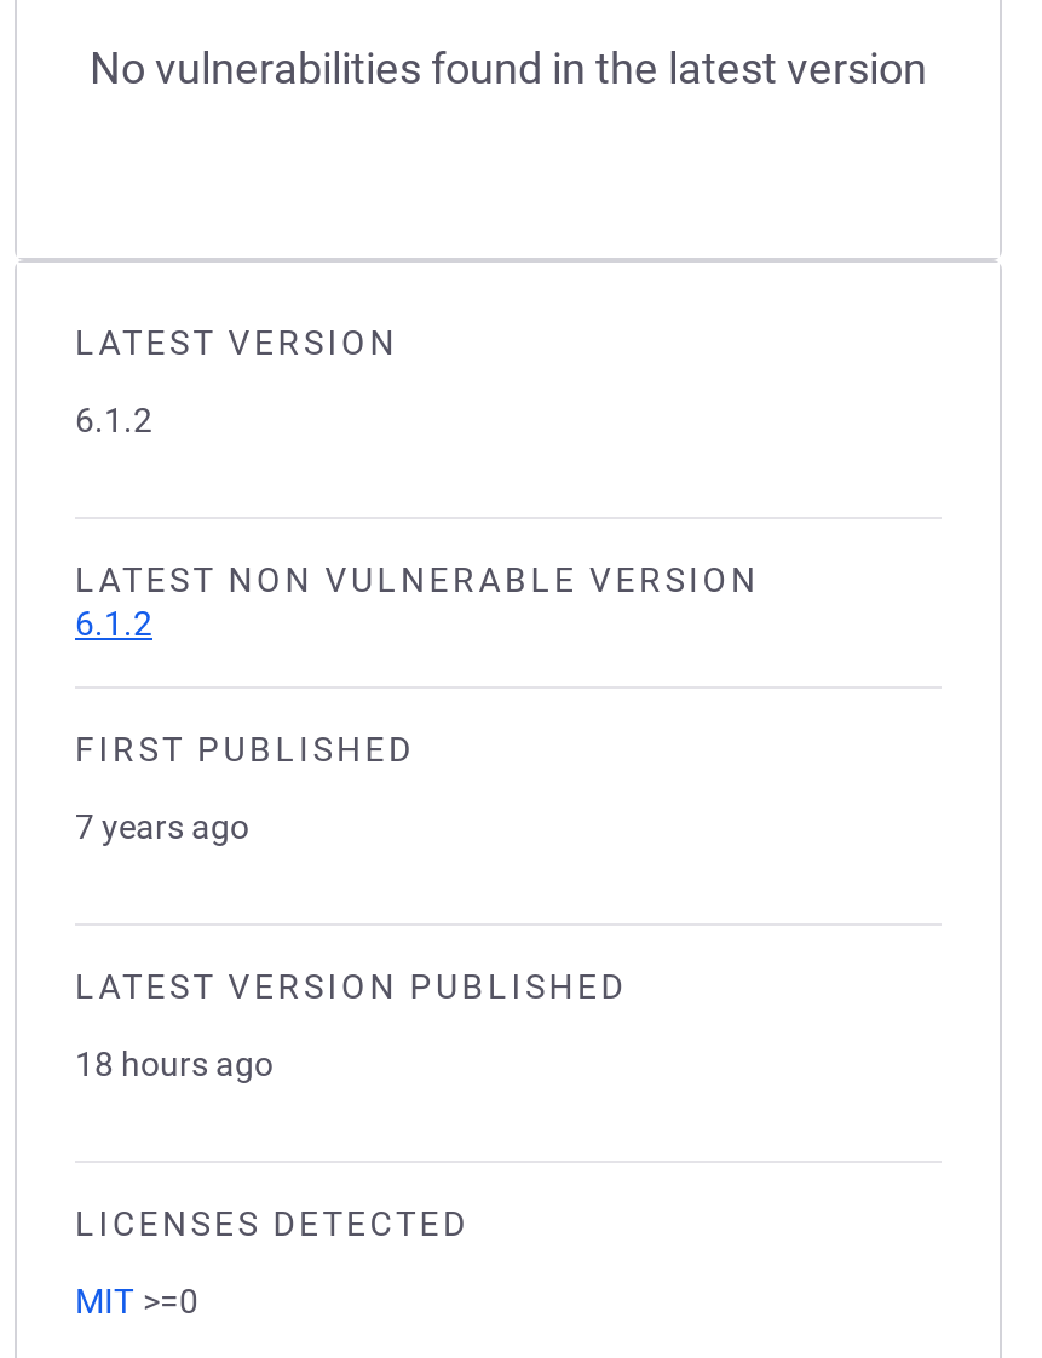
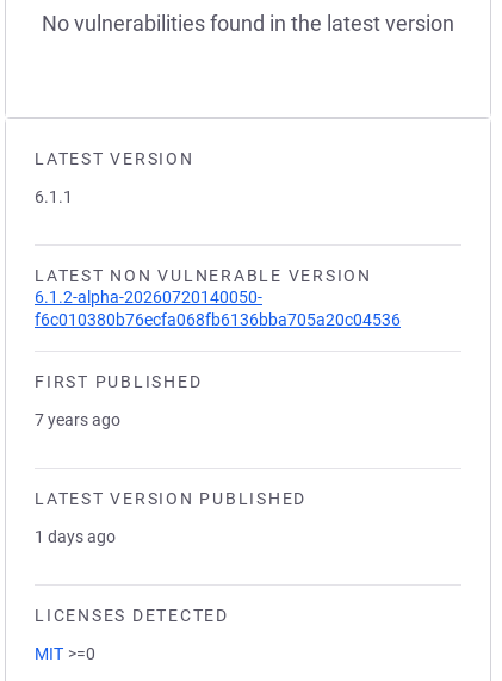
- 6.1.2
+ 6.1.1

- 6.1.2
+ 6.1.2-alpha-20260720140050-
+ f6c010380b76ecfa068fb6136bba705a20c04536

- 18 hours ago
+ 1 days ago
